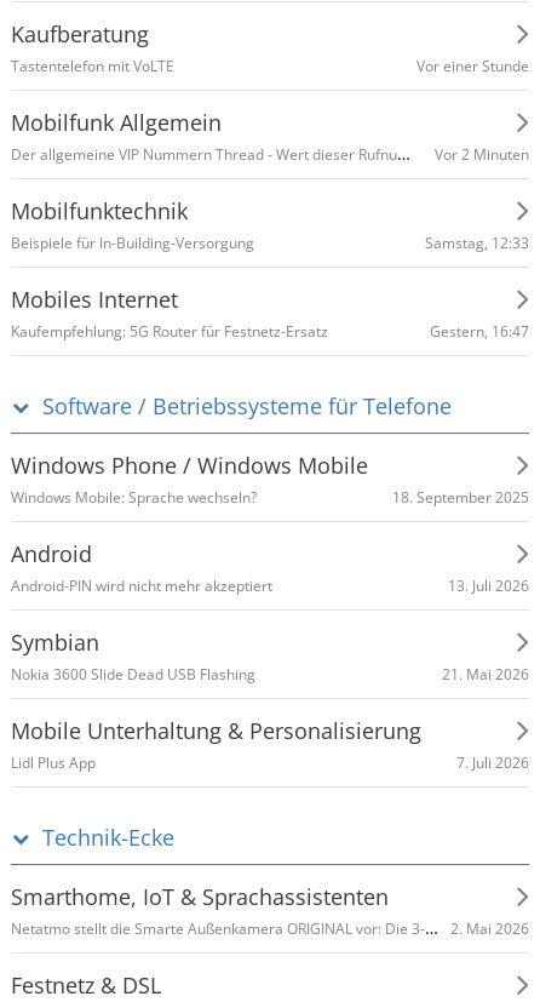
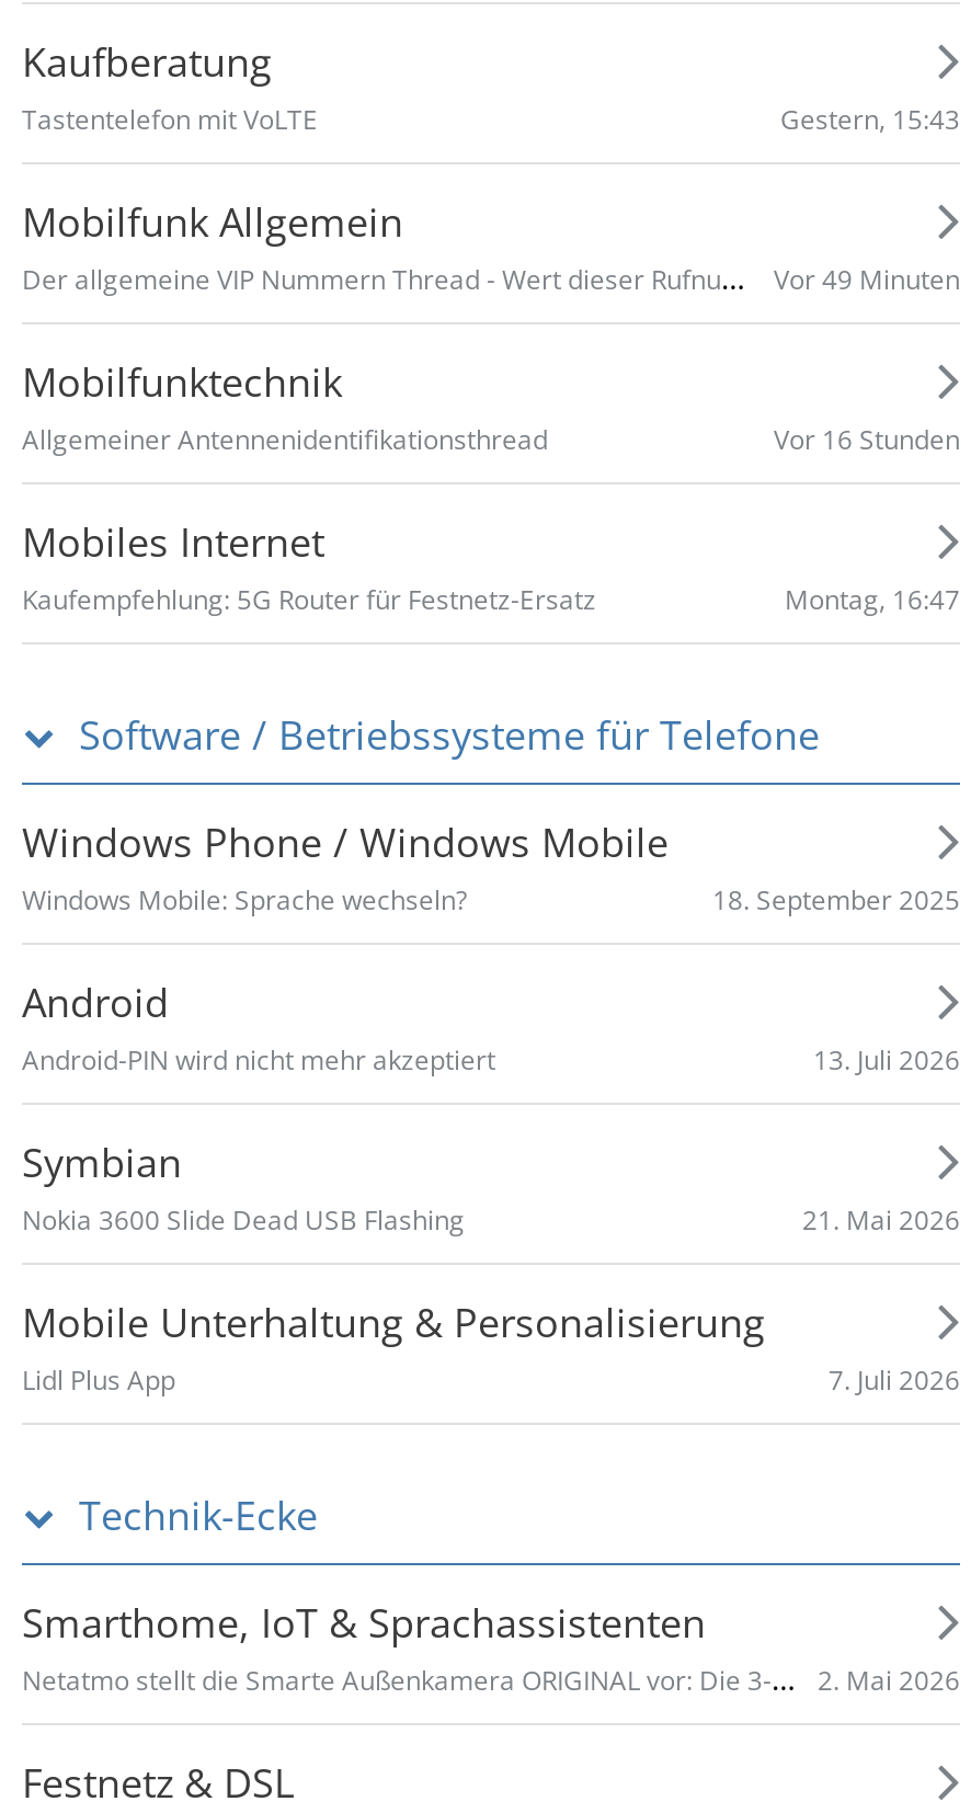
- Vor einer Stunde
+ Gestern, 15:43

- Vor 2 Minuten
+ Vor 49 Minuten

- Beispiele für In-Building-Versorgung
- Samstag, 12:33
+ Allgemeiner Antennenidentifikationsthread
+ Vor 16 Stunden

- Gestern, 16:47
+ Montag, 16:47
